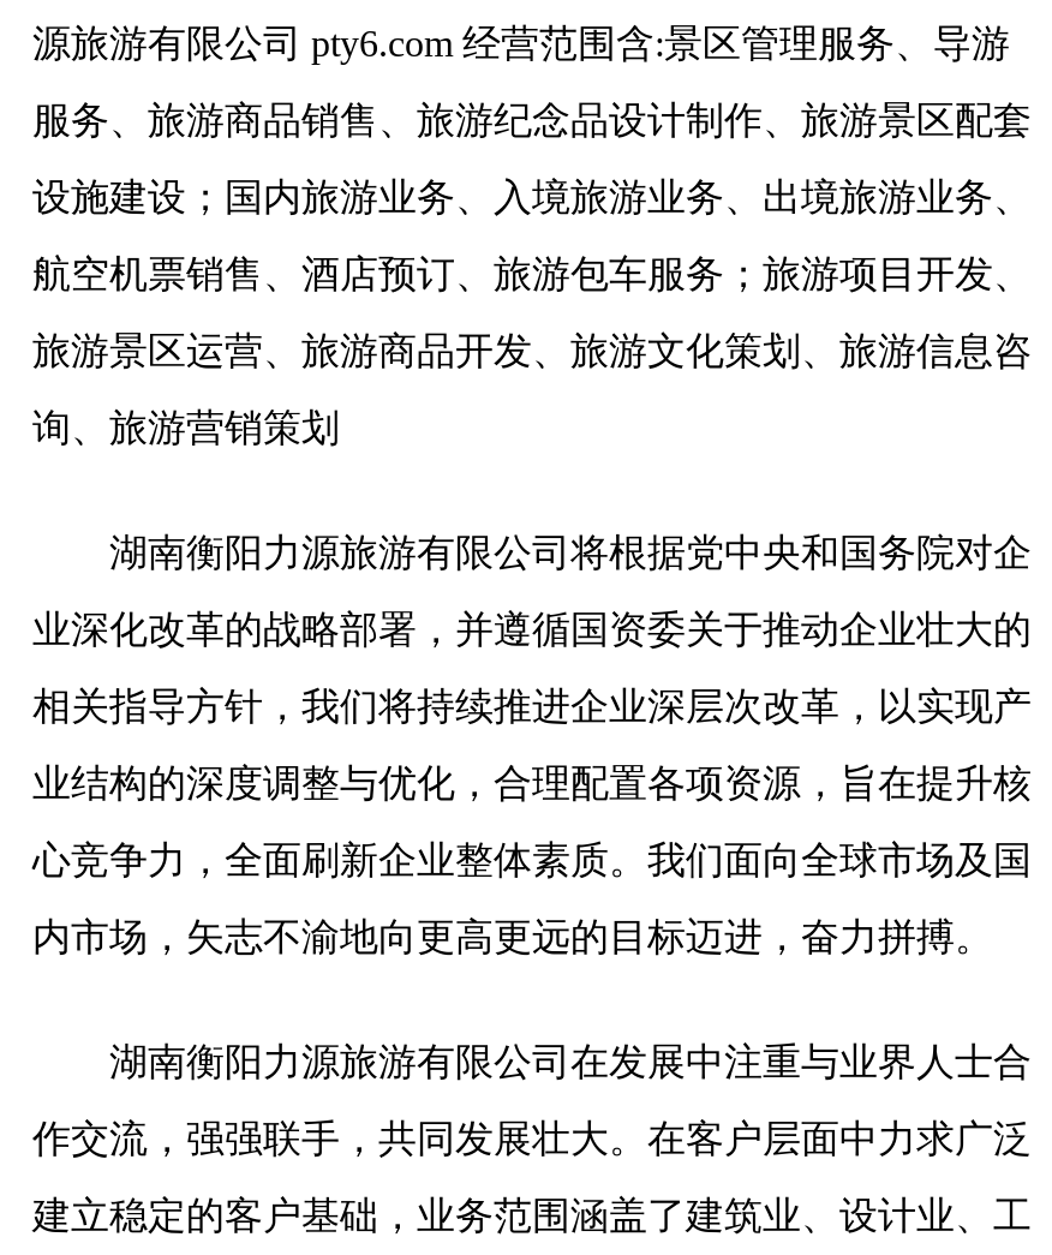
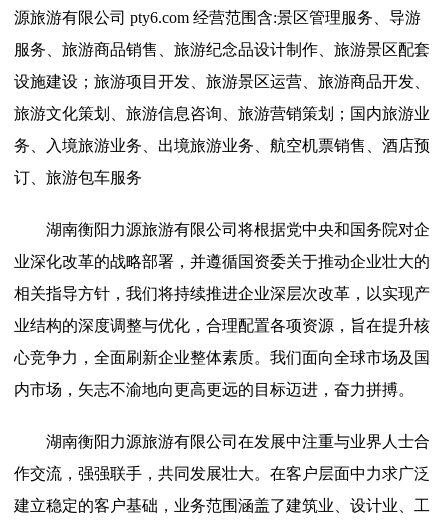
- 设施建设；国内旅游业务、入境旅游业务、出境旅游业务、
+ 设施建设；旅游项目开发、旅游景区运营、旅游商品开发、

- 航空机票销售、酒店预订、旅游包车服务；旅游项目开发、
+ 旅游文化策划、旅游信息咨询、旅游营销策划；国内旅游业

- 旅游景区运营、旅游商品开发、旅游文化策划、旅游信息咨
+ 务、入境旅游业务、出境旅游业务、航空机票销售、酒店预

- 询、旅游营销策划
+ 订、旅游包车服务
